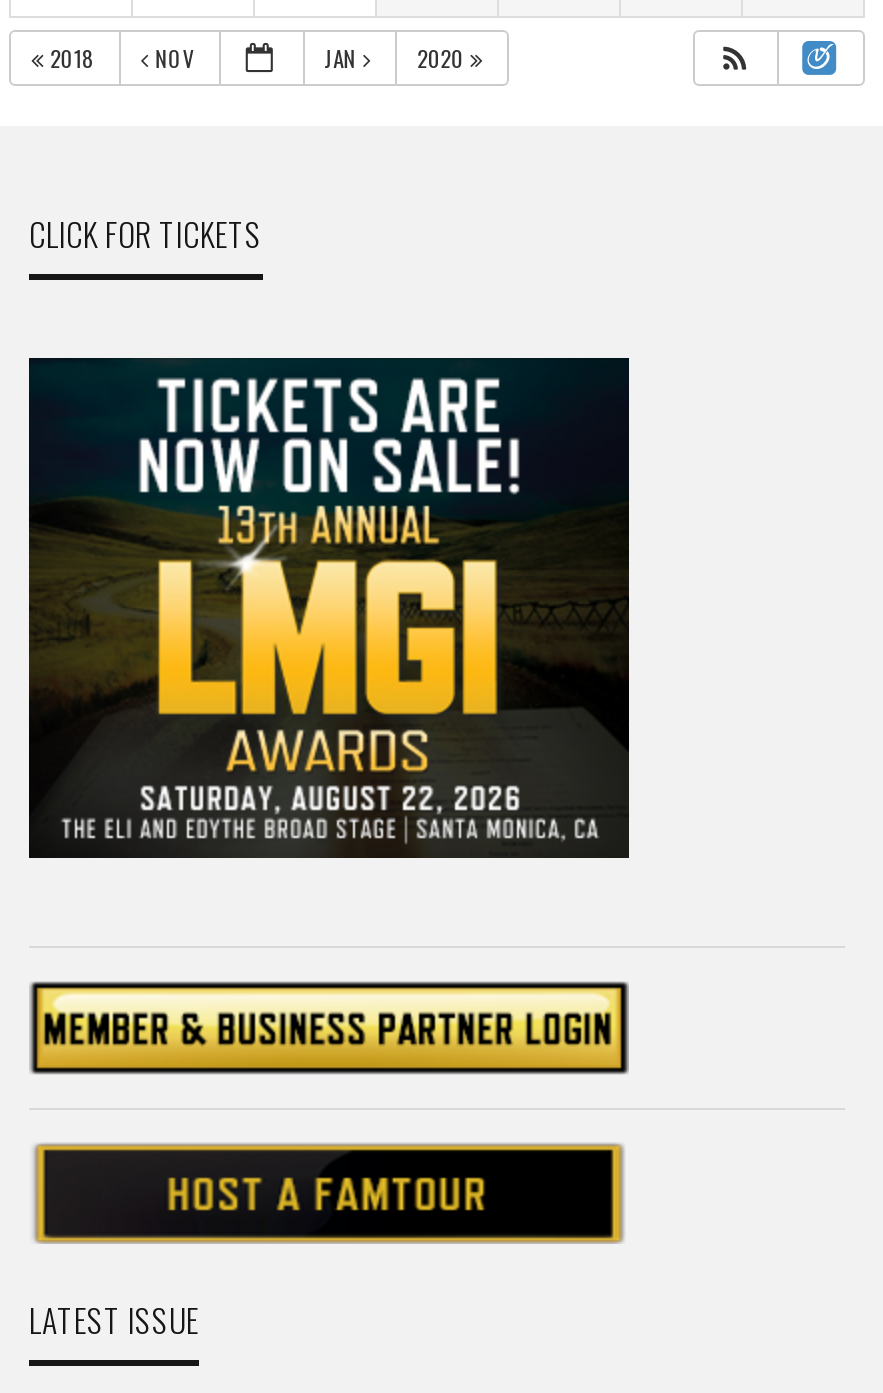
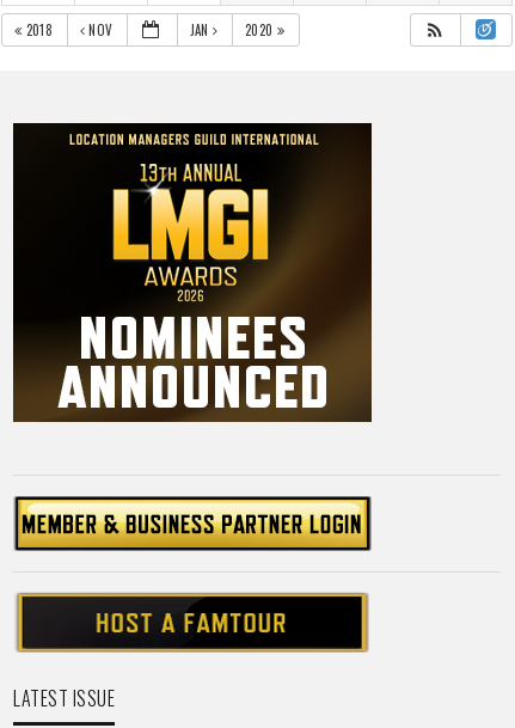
- CLICK FOR TICKETS

- [image]
+ [image]
